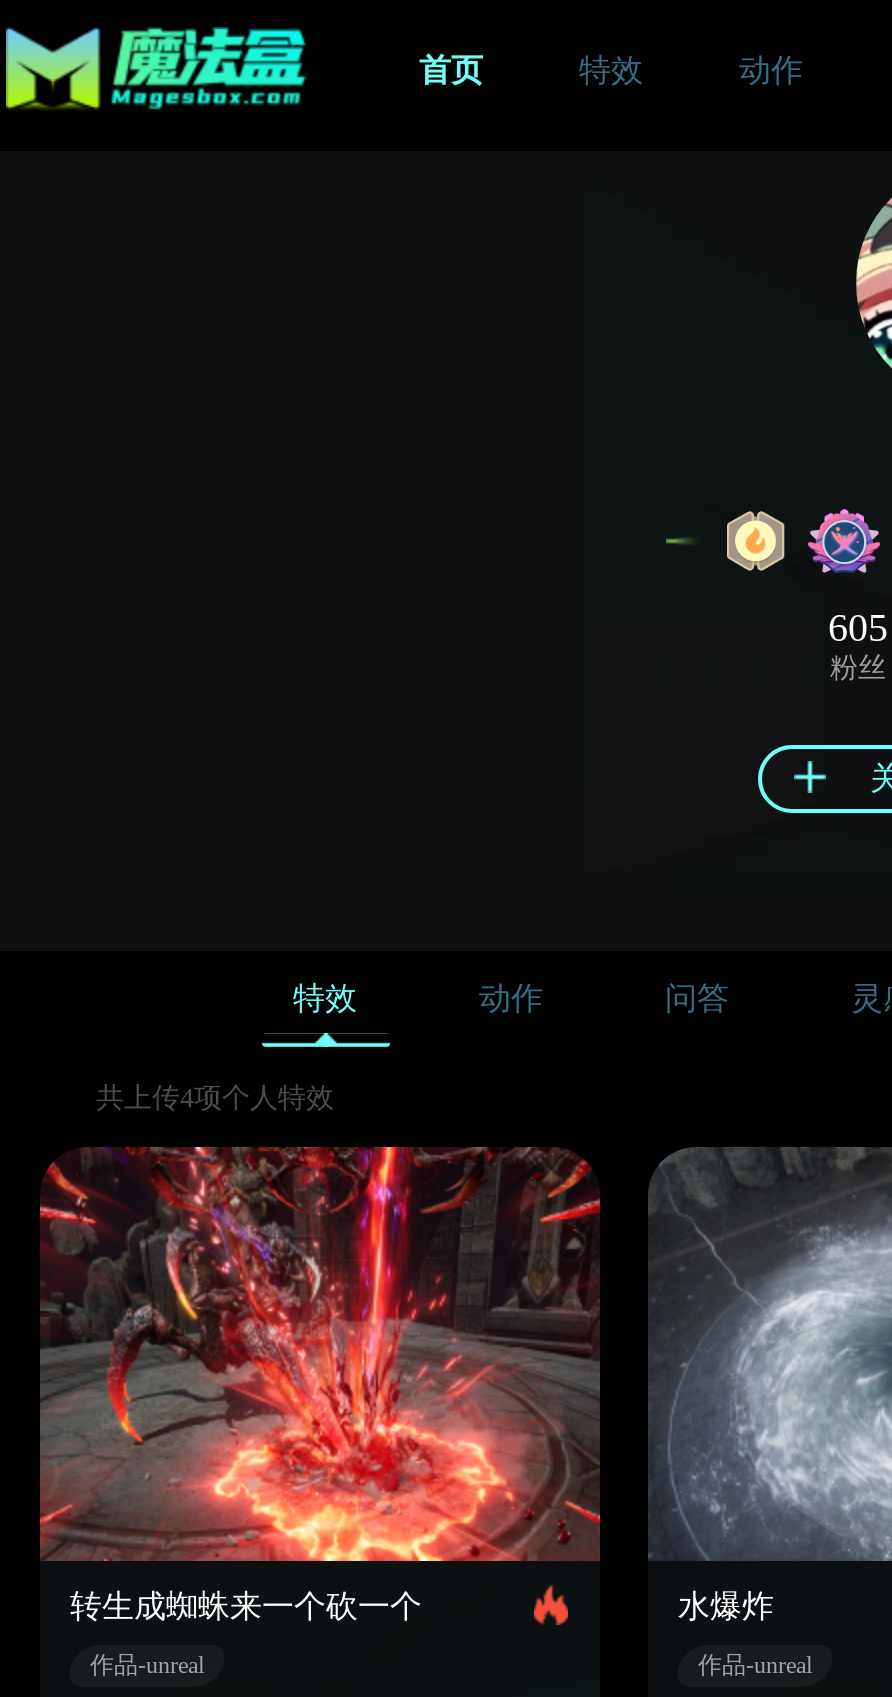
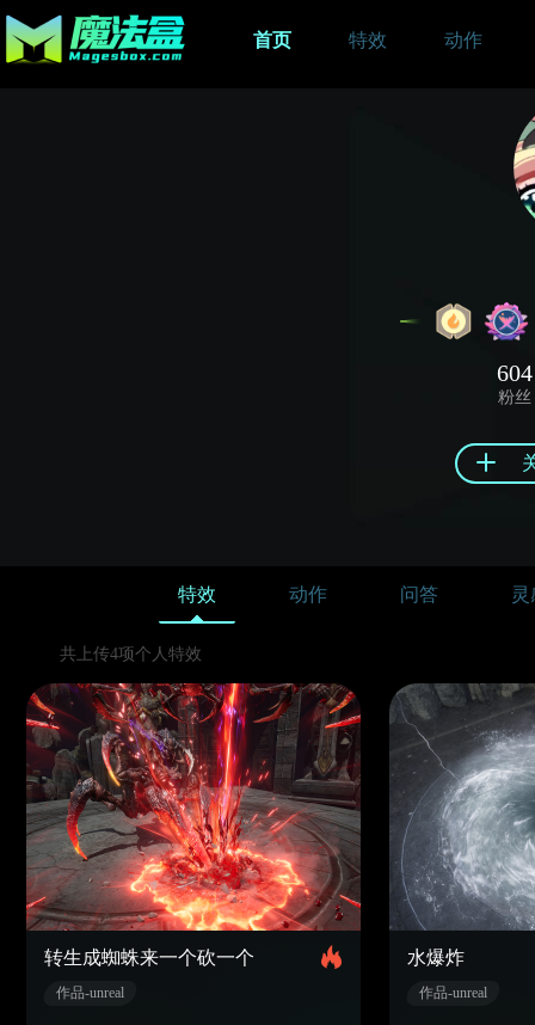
- 605
+ 604
